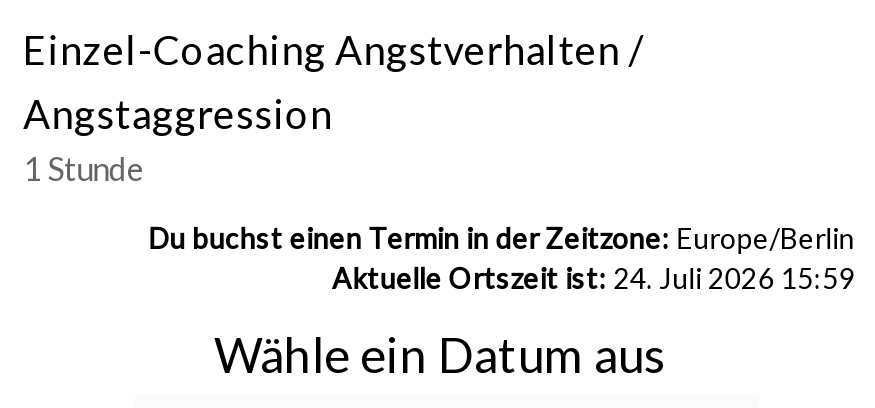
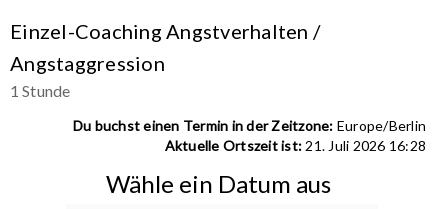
- Aktuelle Ortszeit ist: 24. Juli 2026 15:59
+ Aktuelle Ortszeit ist: 21. Juli 2026 16:28
